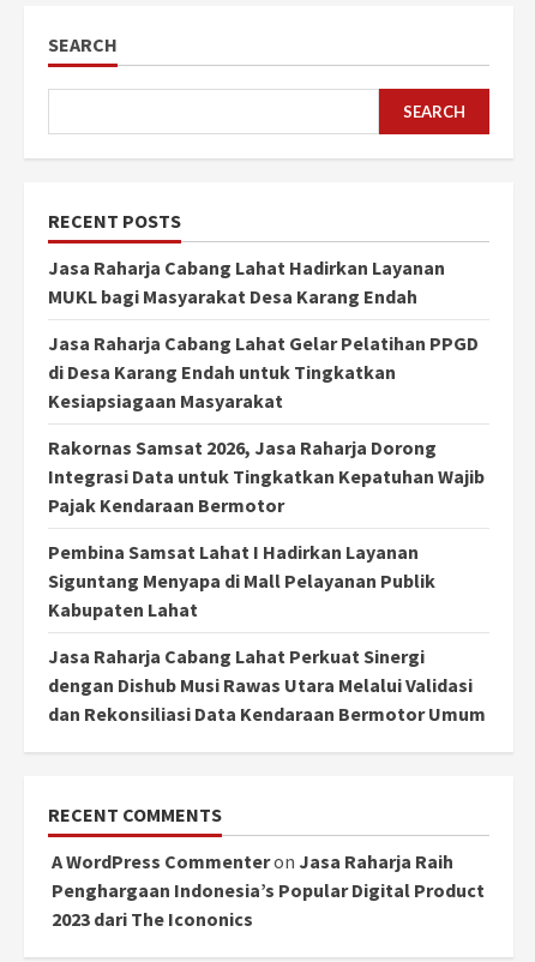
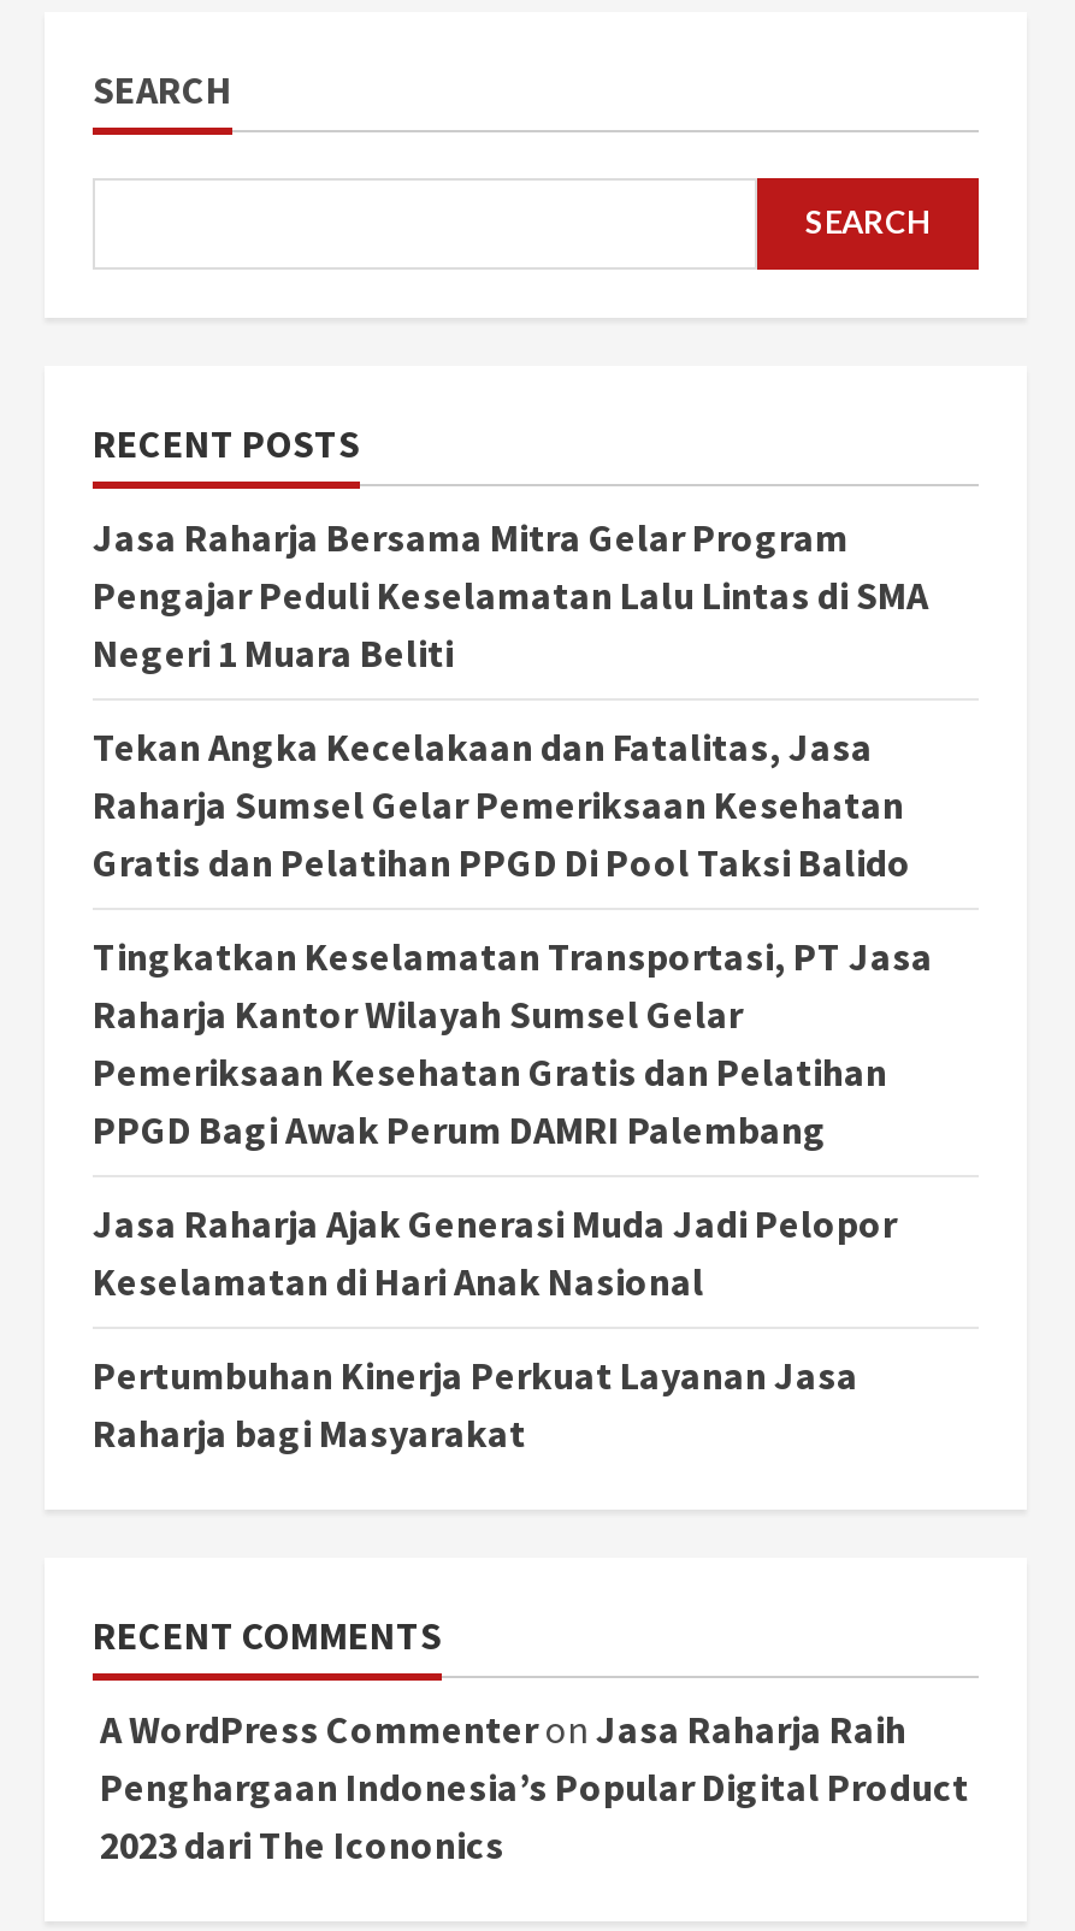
- Jasa Raharja Cabang Lahat Hadirkan Layanan
- MUKL bagi Masyarakat Desa Karang Endah
+ Jasa Raharja Bersama Mitra Gelar Program
+ Pengajar Peduli Keselamatan Lalu Lintas di SMA
+ Negeri 1 Muara Beliti

- Jasa Raharja Cabang Lahat Gelar Pelatihan PPGD
- di Desa Karang Endah untuk Tingkatkan
- Kesiapsiagaan Masyarakat
+ Tekan Angka Kecelakaan dan Fatalitas, Jasa
+ Raharja Sumsel Gelar Pemeriksaan Kesehatan
+ Gratis dan Pelatihan PPGD Di Pool Taksi Balido

- Rakornas Samsat 2026, Jasa Raharja Dorong
- Integrasi Data untuk Tingkatkan Kepatuhan Wajib
- Pajak Kendaraan Bermotor
+ Tingkatkan Keselamatan Transportasi, PT Jasa
+ Raharja Kantor Wilayah Sumsel Gelar
+ Pemeriksaan Kesehatan Gratis dan Pelatihan
+ PPGD Bagi Awak Perum DAMRI Palembang

- Pembina Samsat Lahat I Hadirkan Layanan
- Siguntang Menyapa di Mall Pelayanan Publik
- Kabupaten Lahat
+ Jasa Raharja Ajak Generasi Muda Jadi Pelopor
+ Keselamatan di Hari Anak Nasional

- Jasa Raharja Cabang Lahat Perkuat Sinergi
- dengan Dishub Musi Rawas Utara Melalui Validasi
- dan Rekonsiliasi Data Kendaraan Bermotor Umum
+ Pertumbuhan Kinerja Perkuat Layanan Jasa
+ Raharja bagi Masyarakat
